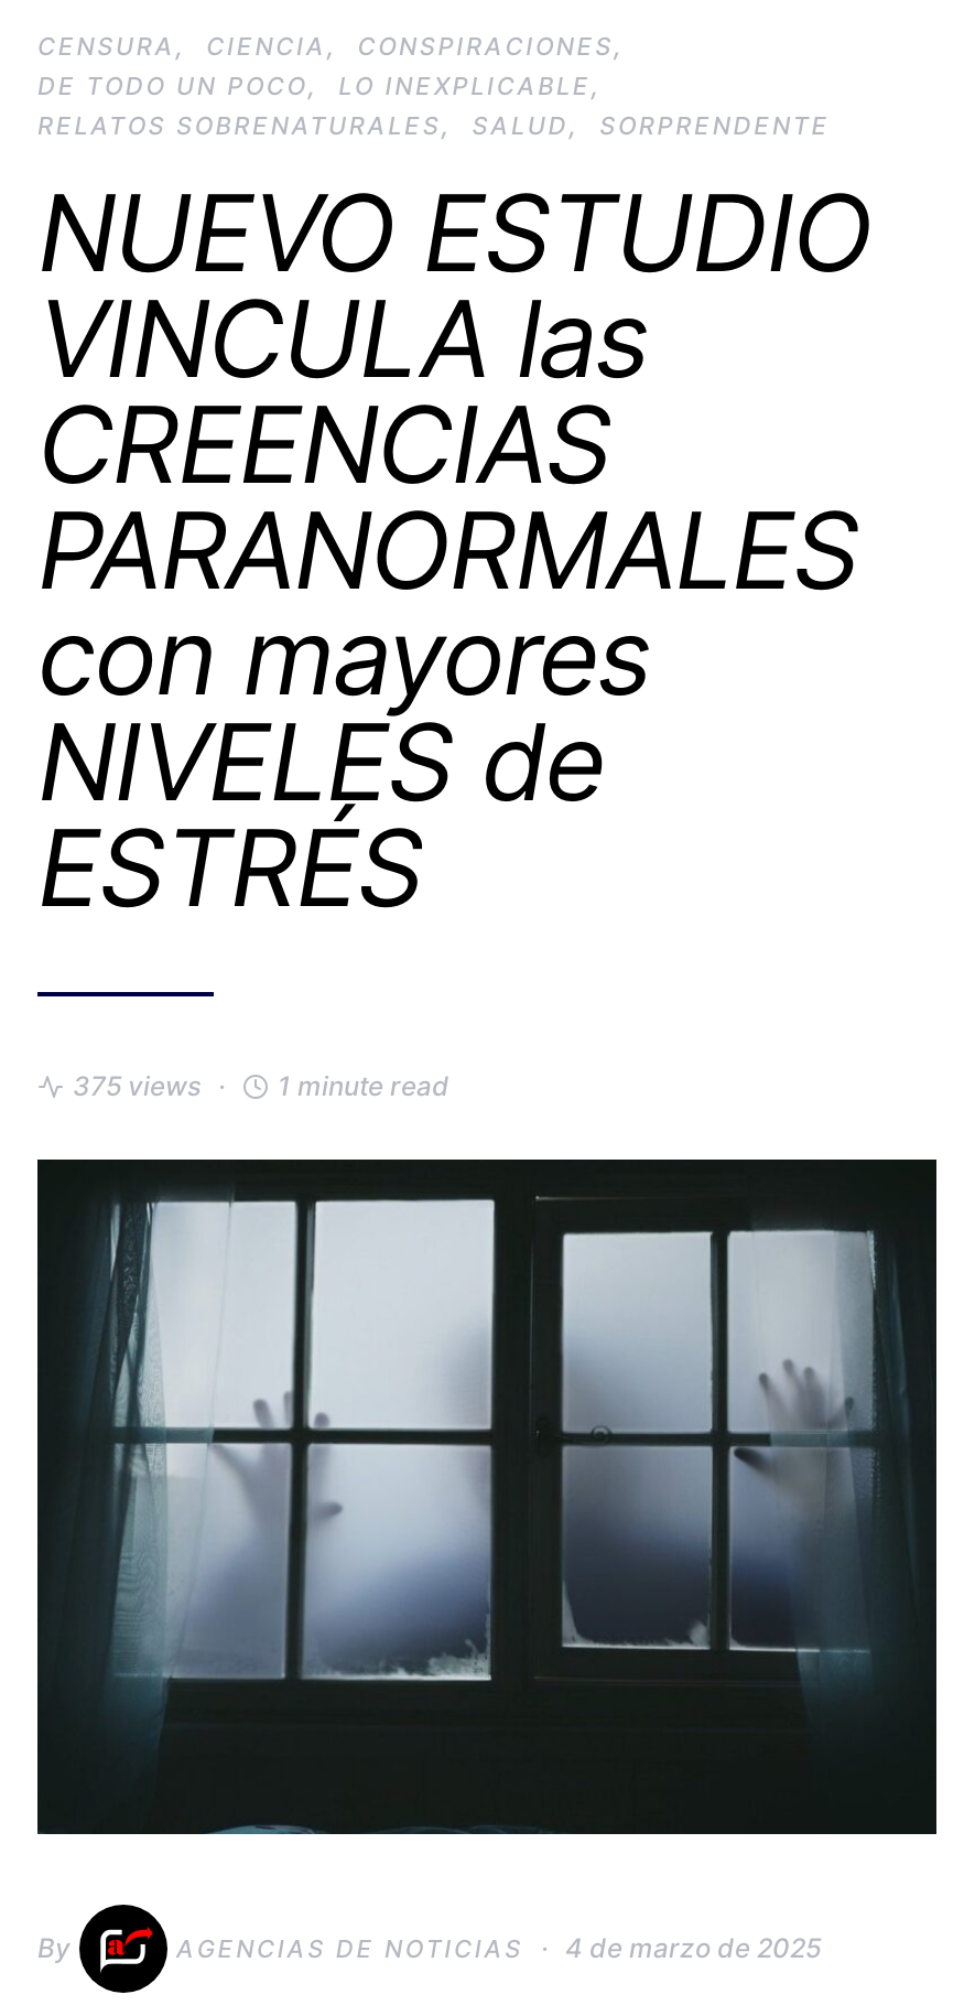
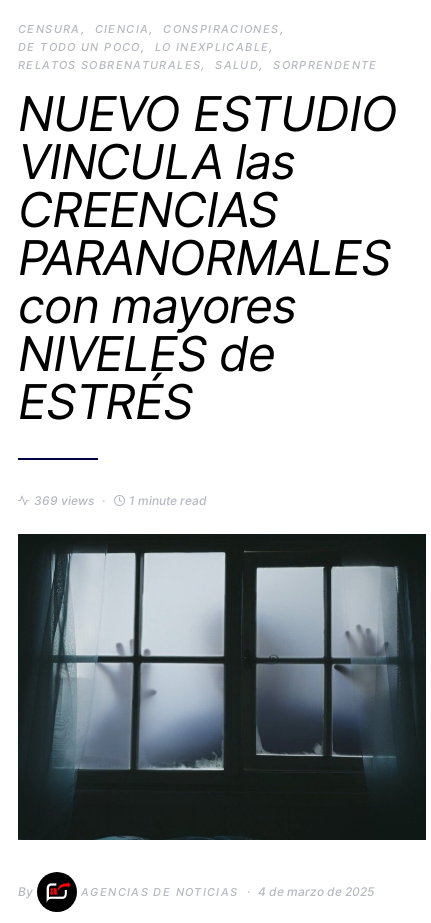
- 375 views
+ 369 views
